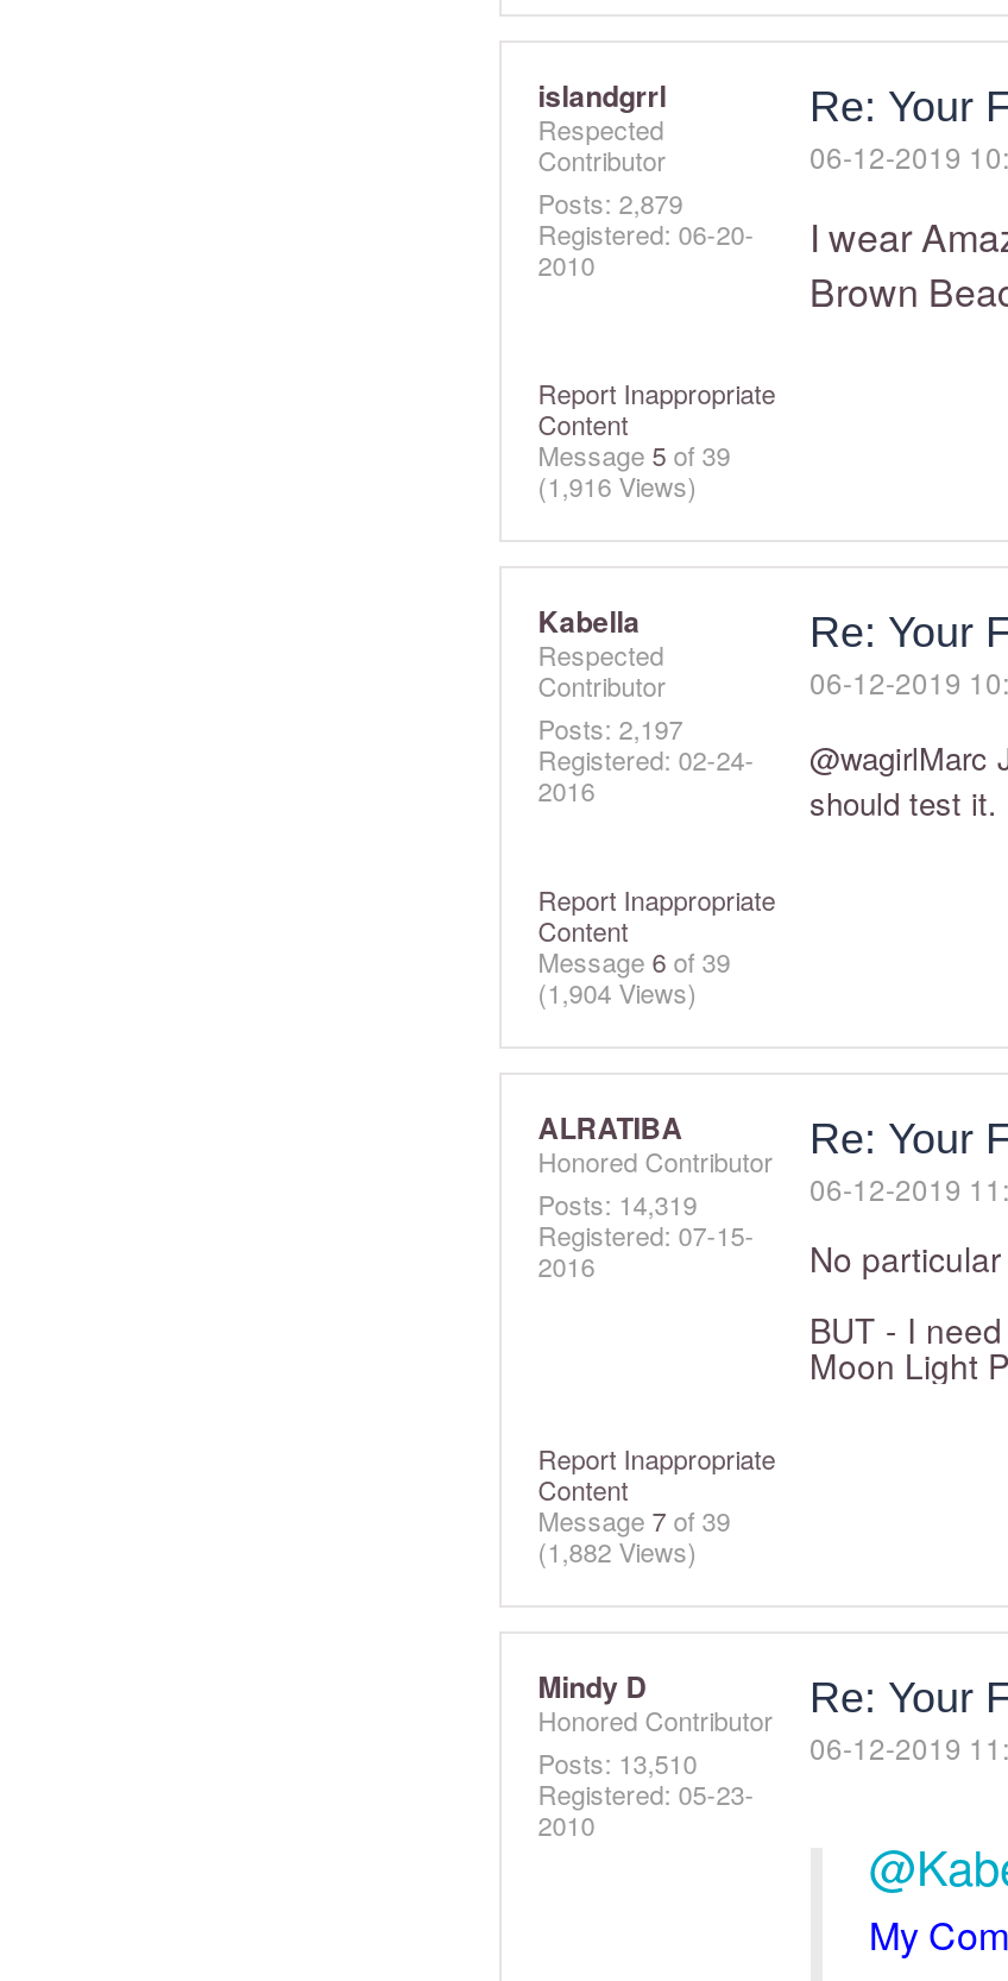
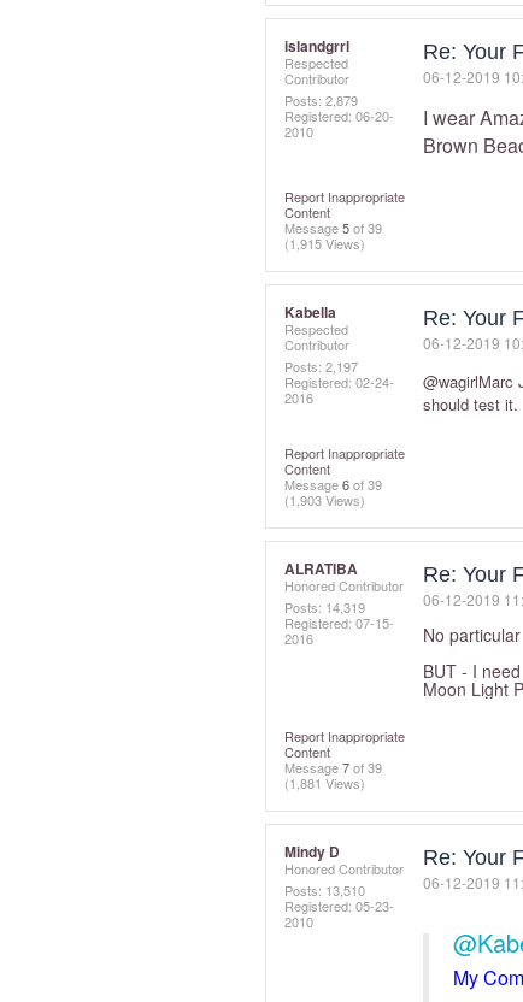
- (1,916 Views)
+ (1,915 Views)

- (1,904 Views)
+ (1,903 Views)

- (1,882 Views)
+ (1,881 Views)
